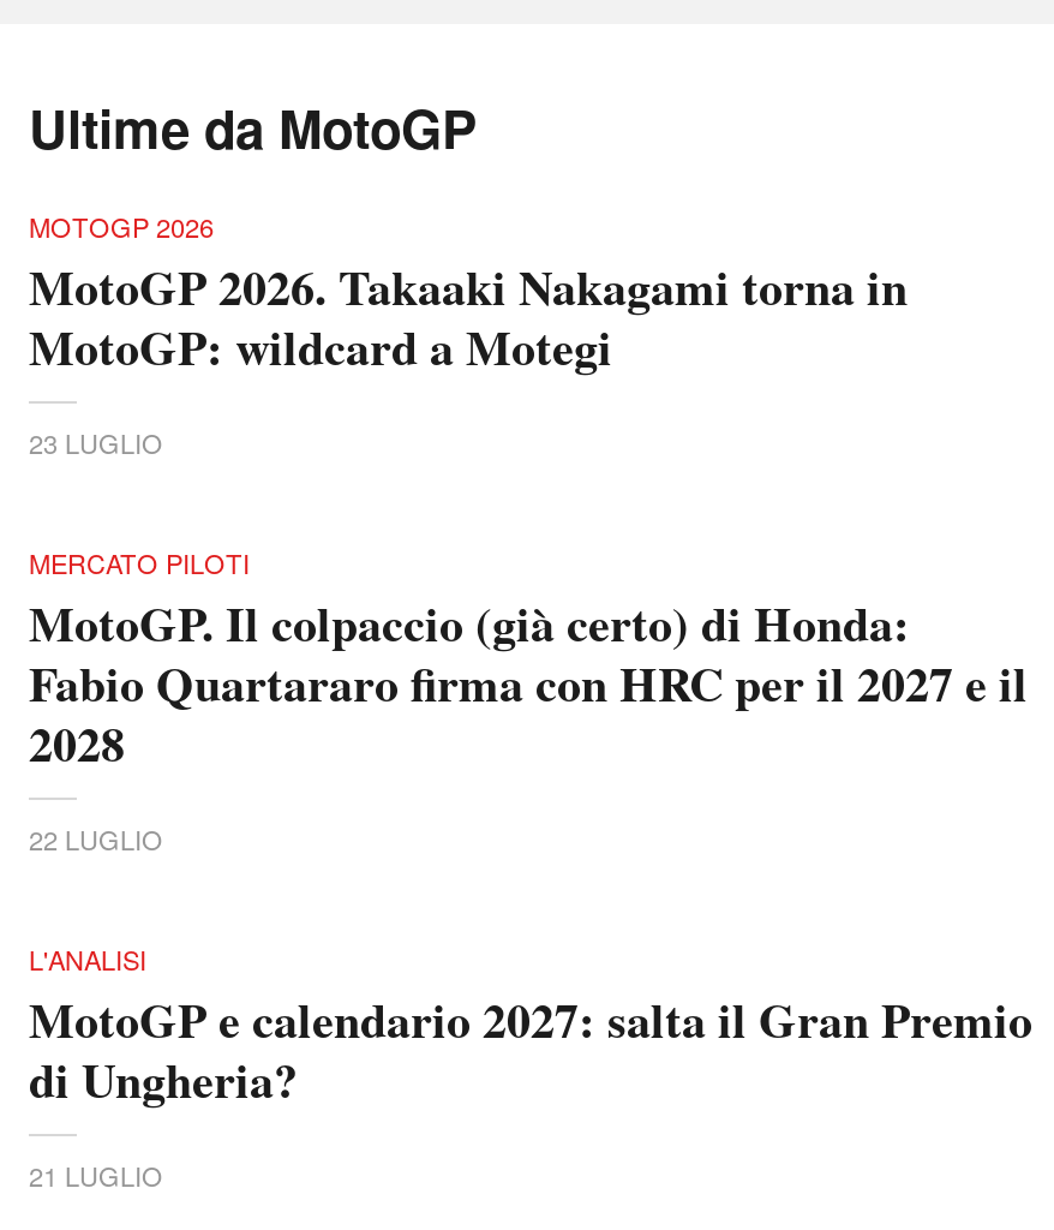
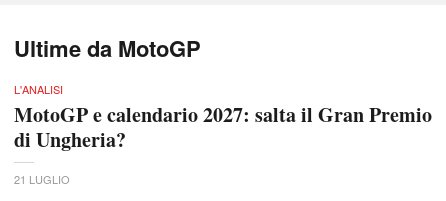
- MOTOGP 2026
- MotoGP 2026. Takaaki Nakagami torna in
- MotoGP: wildcard a Motegi
- 23 LUGLIO
- MERCATO PILOTI
- MotoGP. Il colpaccio (già certo) di Honda:
- Fabio Quartararo firma con HRC per il 2027 e il
- 2028
- 22 LUGLIO
